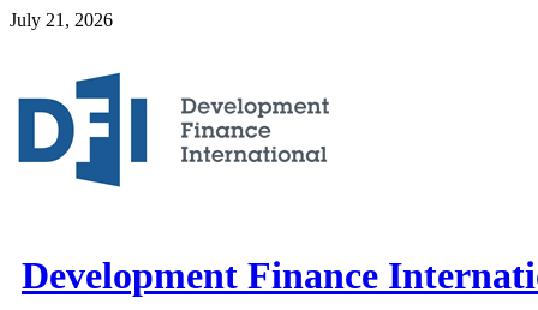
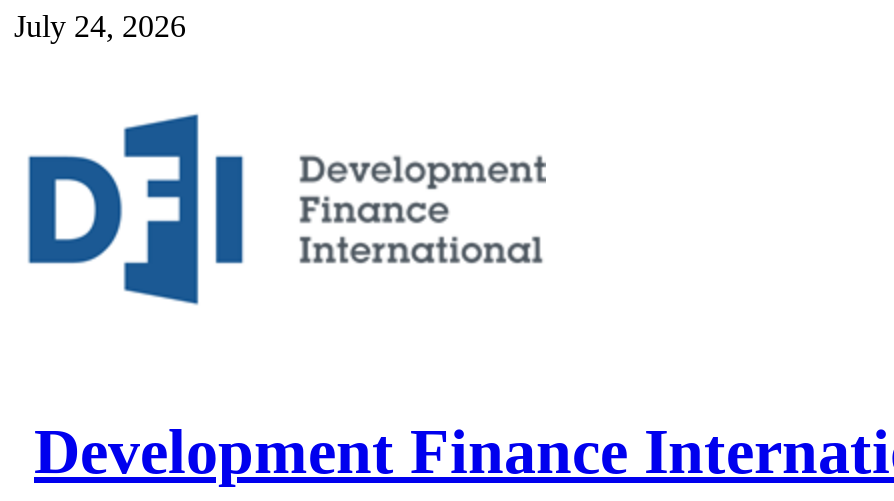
- July 21, 2026
+ July 24, 2026
